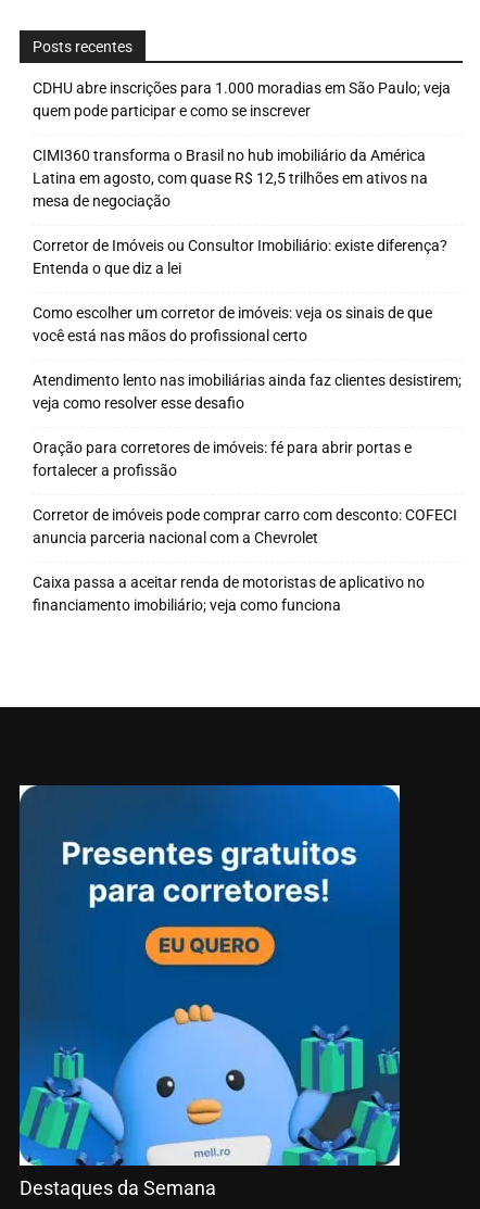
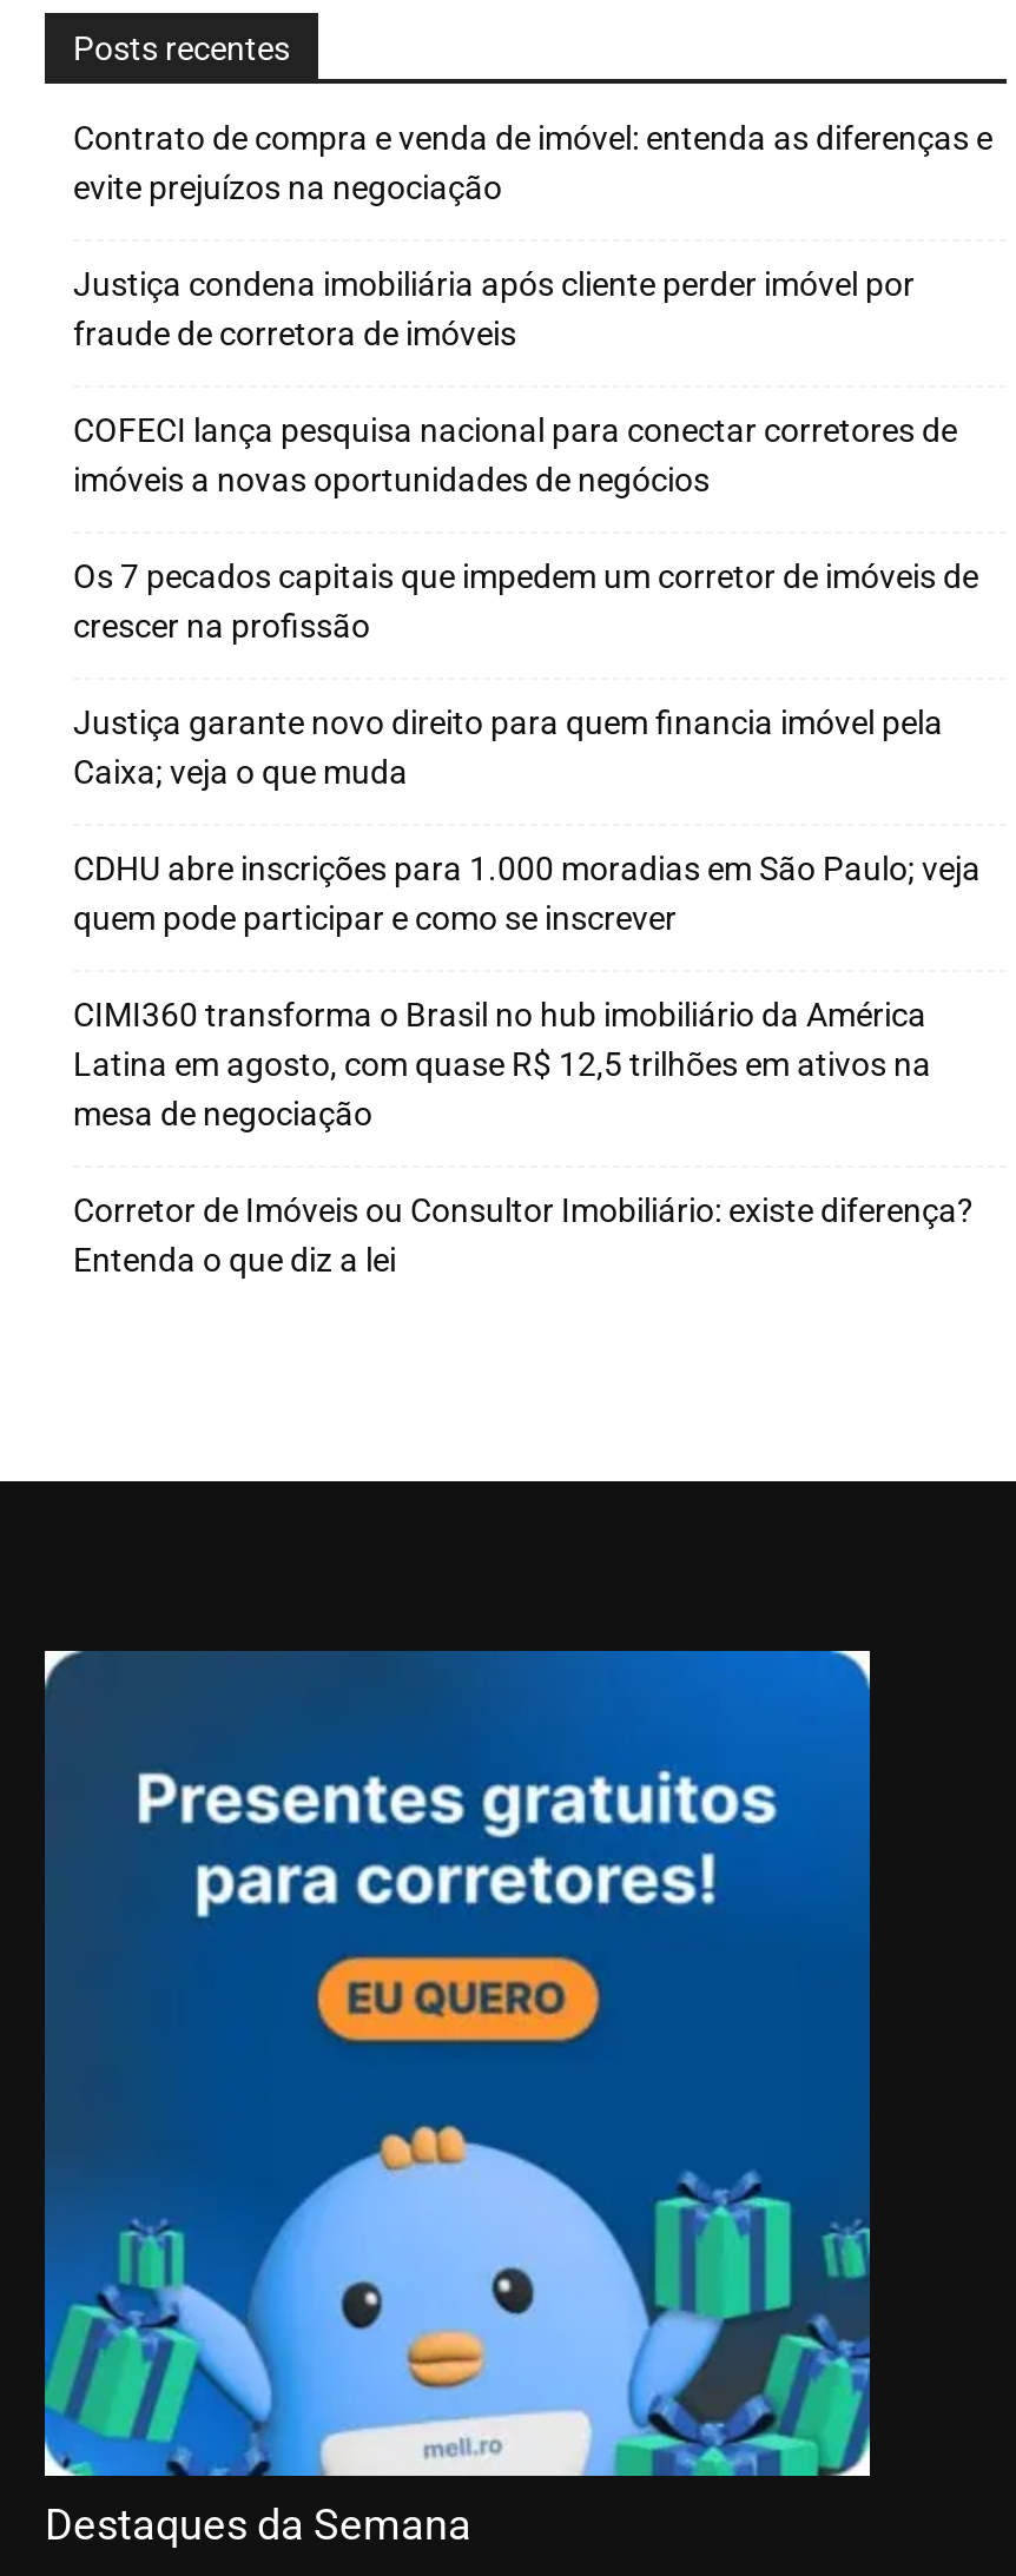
+ Contrato de compra e venda de imóvel: entenda as diferenças e
+ evite prejuízos na negociação
+ Justiça condena imobiliária após cliente perder imóvel por
+ fraude de corretora de imóveis
+ COFECI lança pesquisa nacional para conectar corretores de
+ imóveis a novas oportunidades de negócios
+ Os 7 pecados capitais que impedem um corretor de imóveis de
+ crescer na profissão
+ Justiça garante novo direito para quem financia imóvel pela
+ Caixa; veja o que muda

moved down: CDHU abre inscrições para 1.000 moradias em São Paulo; veja | quem pode participar e como se inscrever | CIMI360 transforma o Brasil no hub imobiliário da América | Latina em agosto, com quase R$ 12,5 trilhões em ativos na | mesa de negociação | Corretor de Imóveis ou Consultor Imobiliário: existe diferença? | Entenda o que diz a lei

- Como escolher um corretor de imóveis: veja os sinais de que
- você está nas mãos do profissional certo
- Atendimento lento nas imobiliárias ainda faz clientes desistirem;
- veja como resolver esse desafio
- Oração para corretores de imóveis: fé para abrir portas e
- fortalecer a profissão
- Corretor de imóveis pode comprar carro com desconto: COFECI
- anuncia parceria nacional com a Chevrolet
- Caixa passa a aceitar renda de motoristas de aplicativo no
- financiamento imobiliário; veja como funciona
